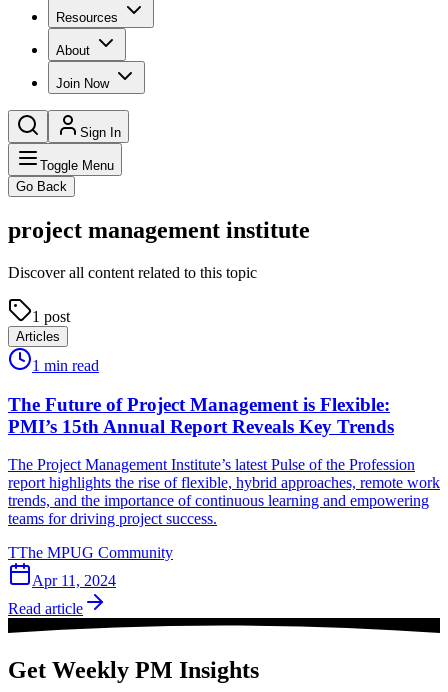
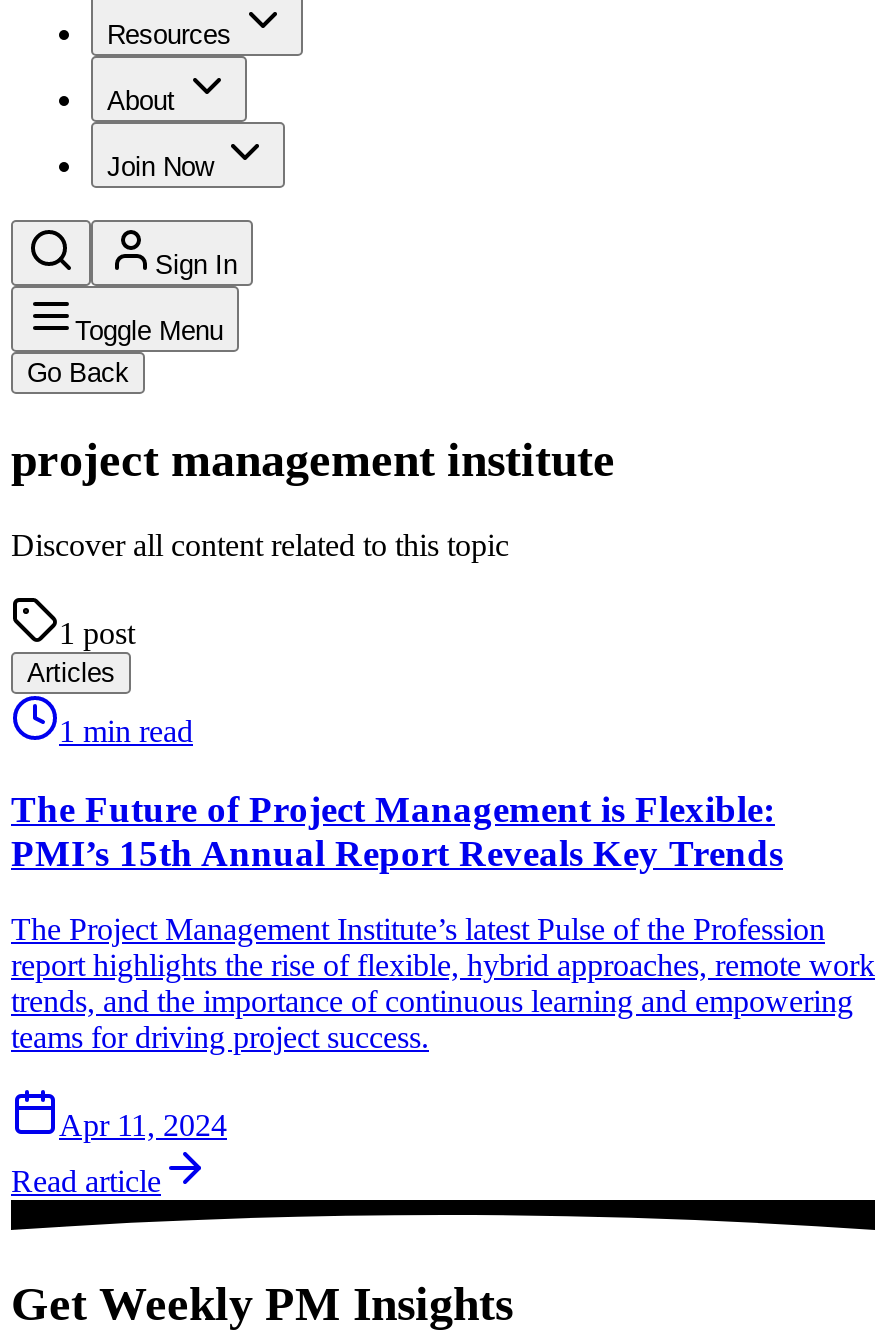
- TThe MPUG Community
